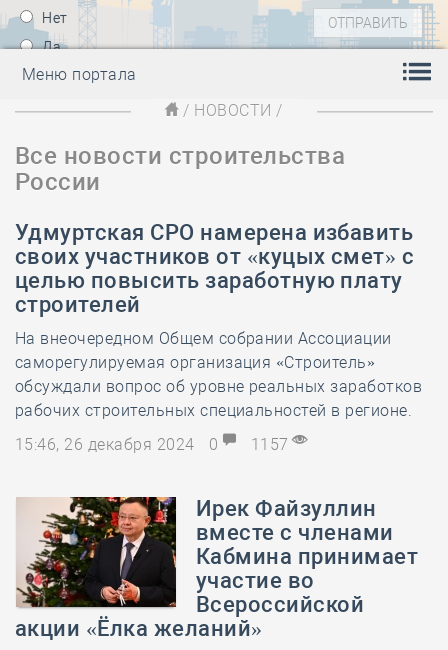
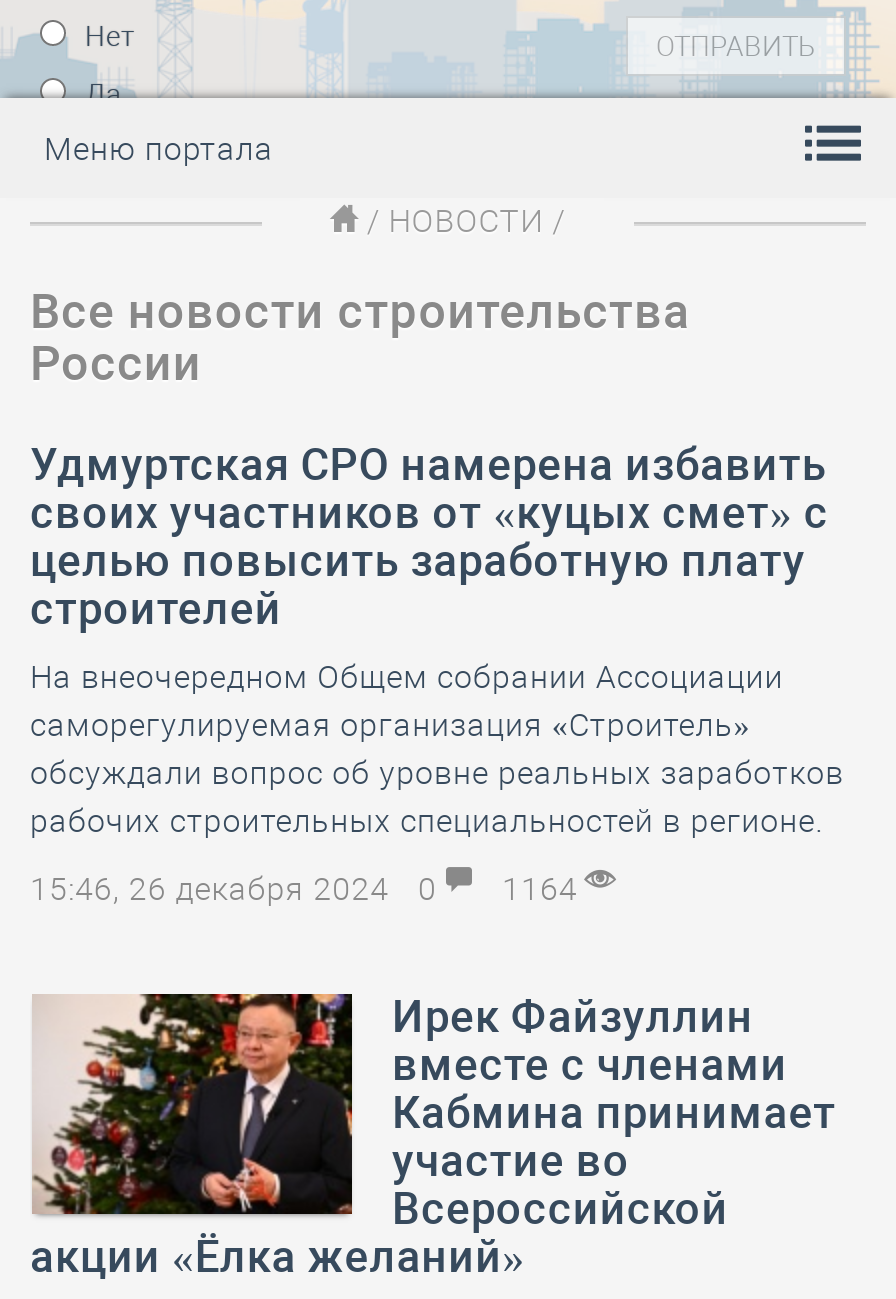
- 15:46, 26 декабря 2024 0 1157
+ 15:46, 26 декабря 2024 0 1164
